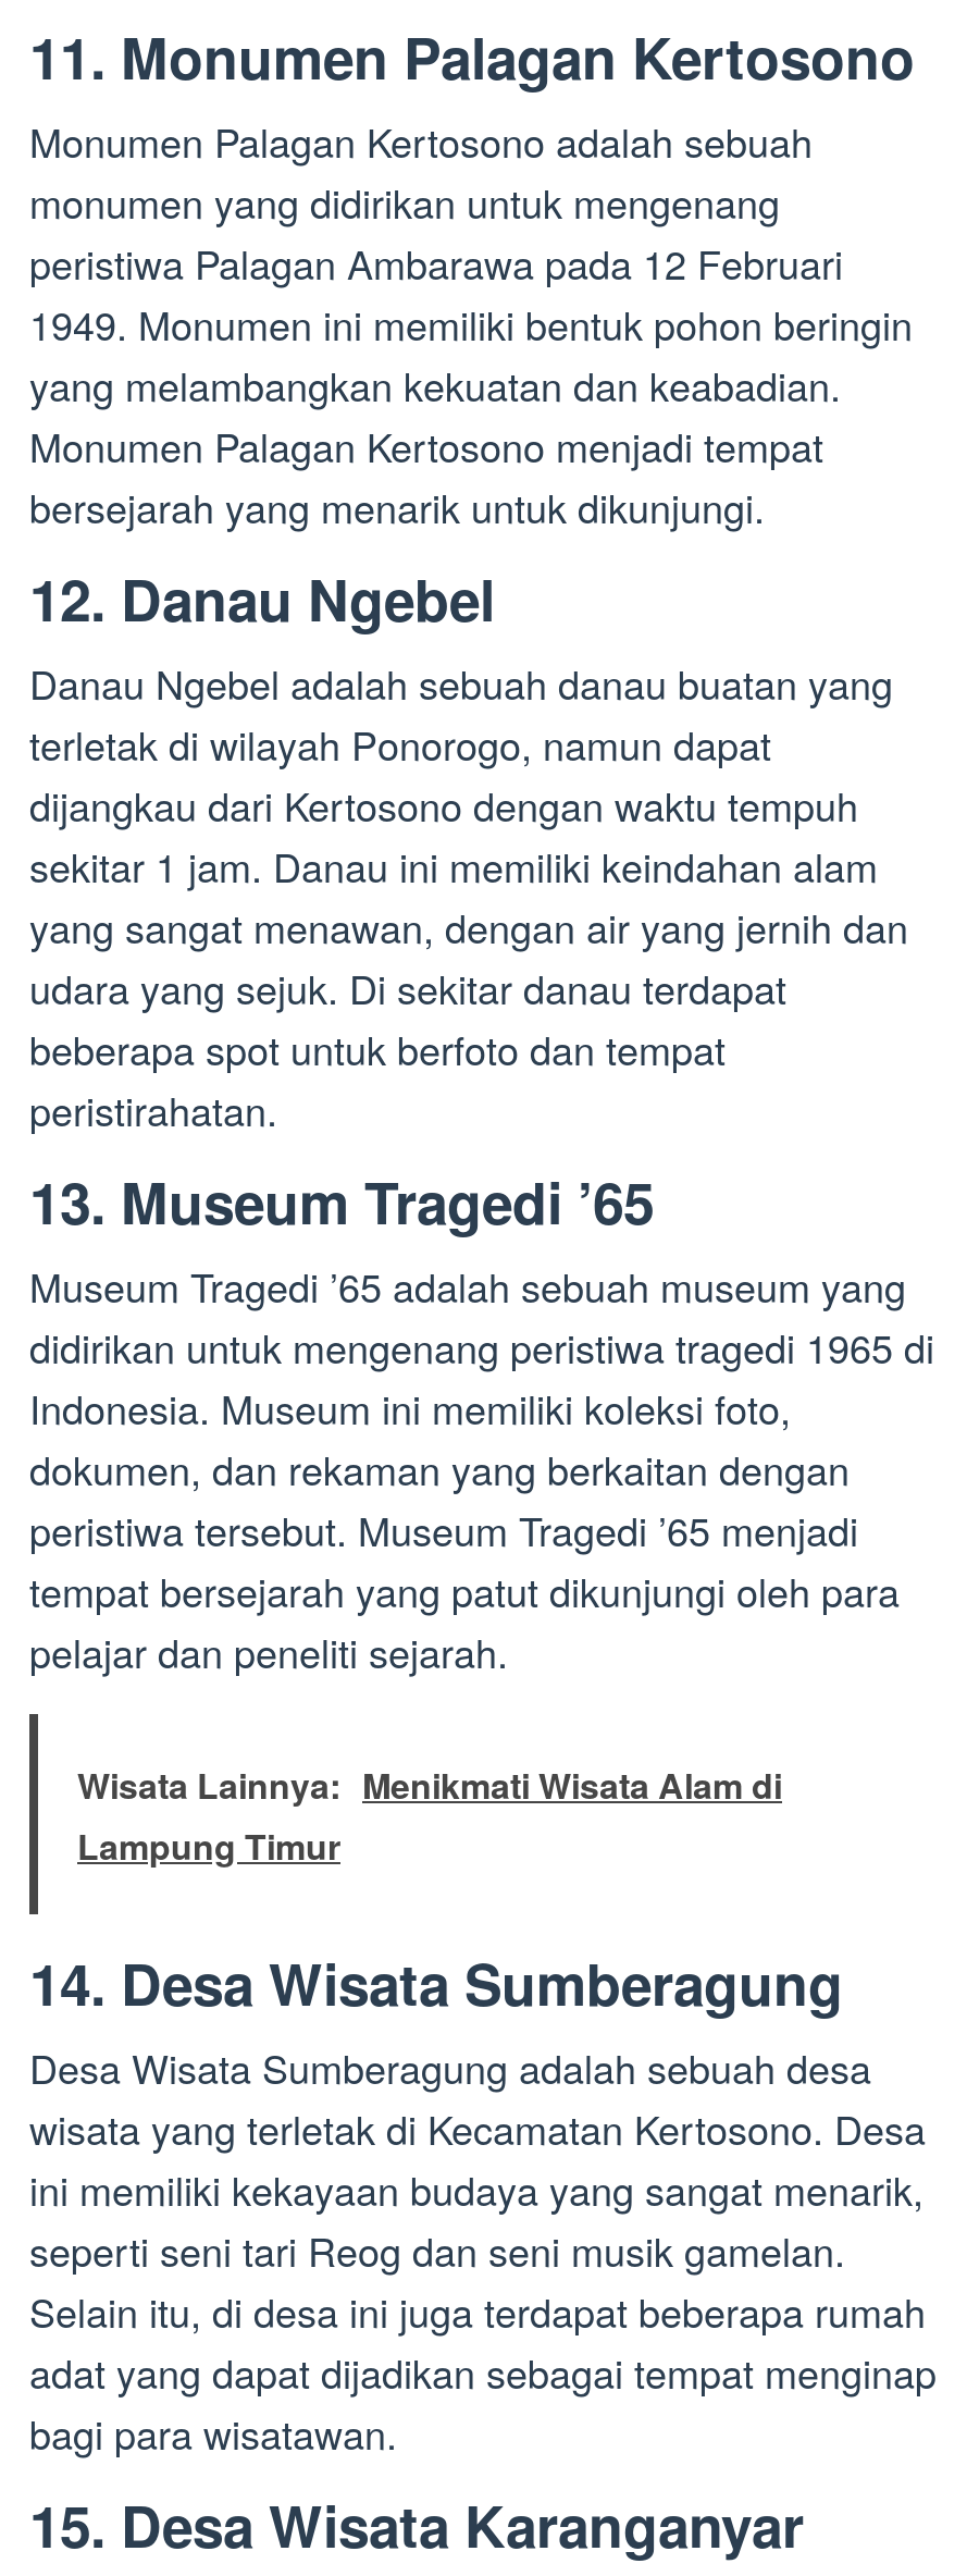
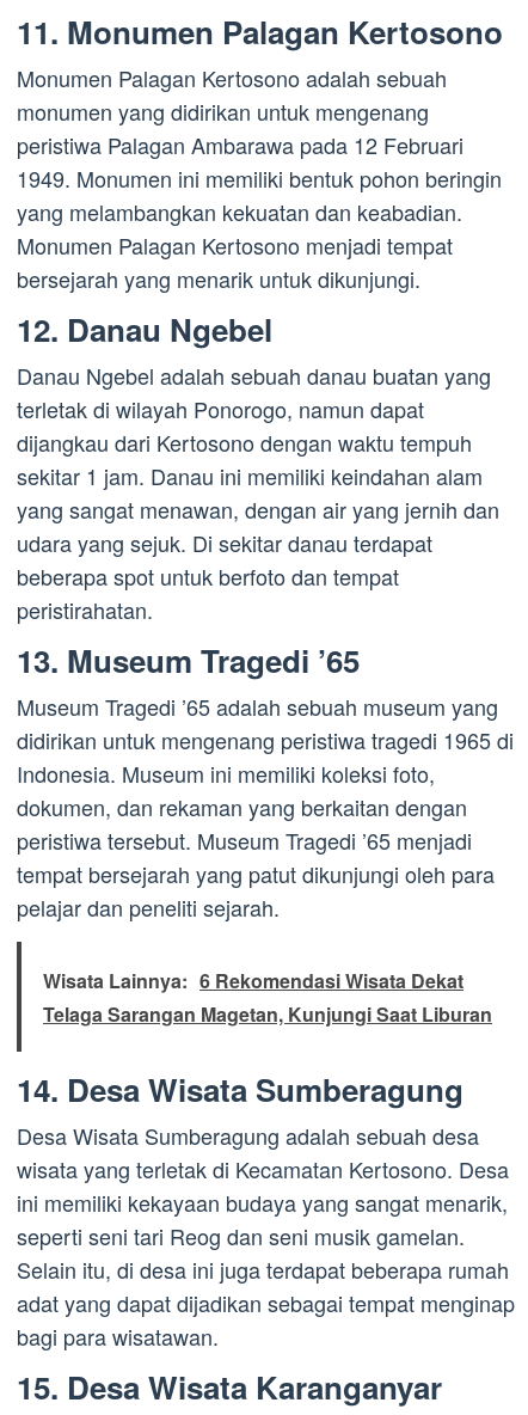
- Wisata Lainnya: Menikmati Wisata Alam di
- Lampung Timur
+ Wisata Lainnya: 6 Rekomendasi Wisata Dekat
+ Telaga Sarangan Magetan, Kunjungi Saat Liburan
